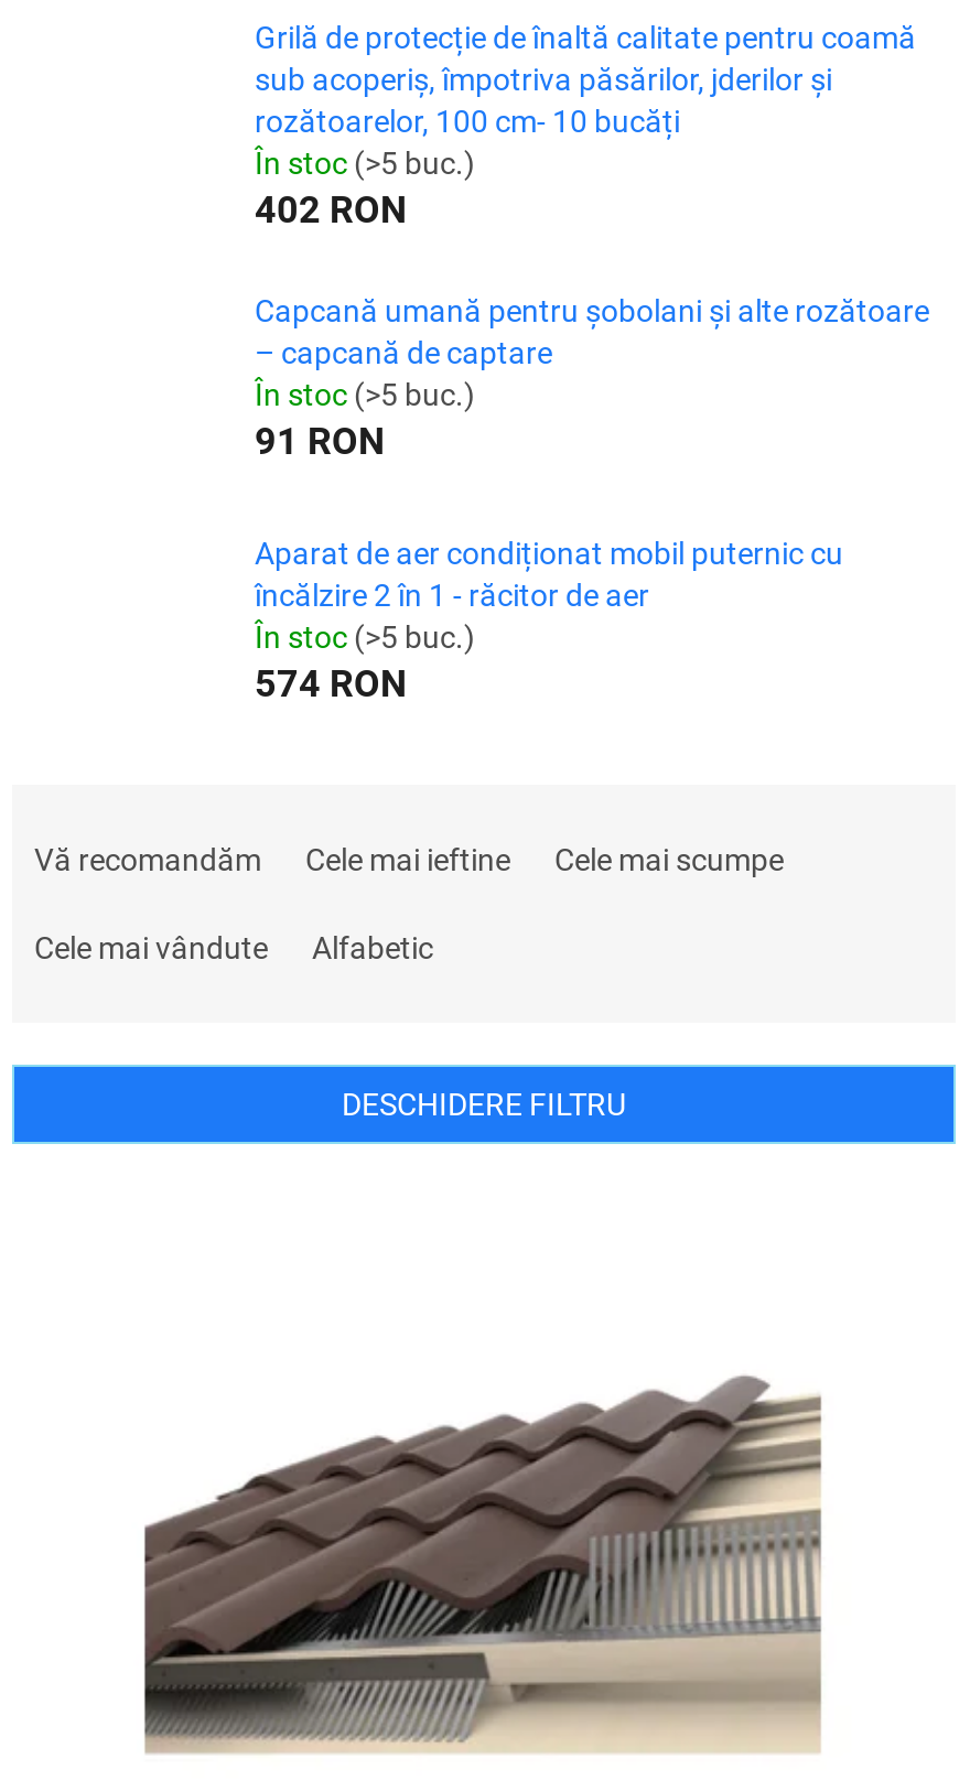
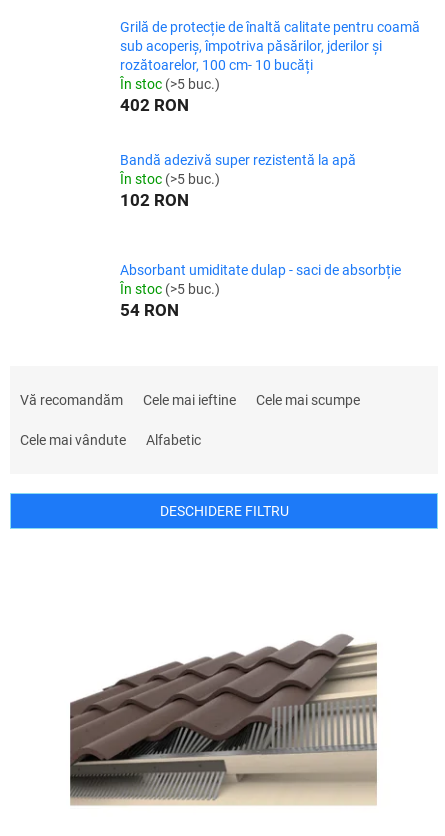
- Capcană umană pentru șobolani și alte rozătoare
- – capcană de captare
+ Bandă adezivă super rezistentă la apă

- 91 RON
+ 102 RON

- Aparat de aer condiționat mobil puternic cu
- încălzire 2 în 1 - răcitor de aer
+ Absorbant umiditate dulap - saci de absorbție

- 574 RON
+ 54 RON
